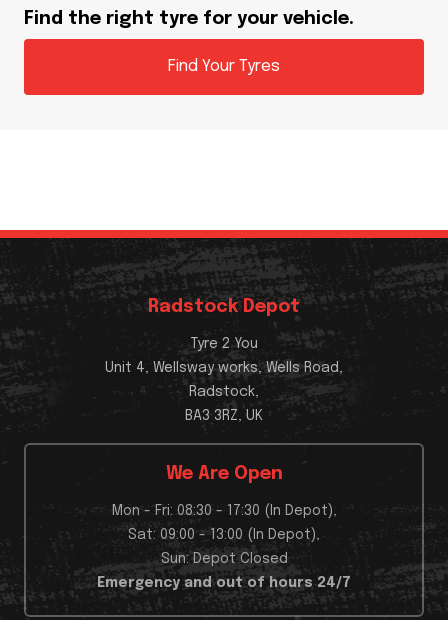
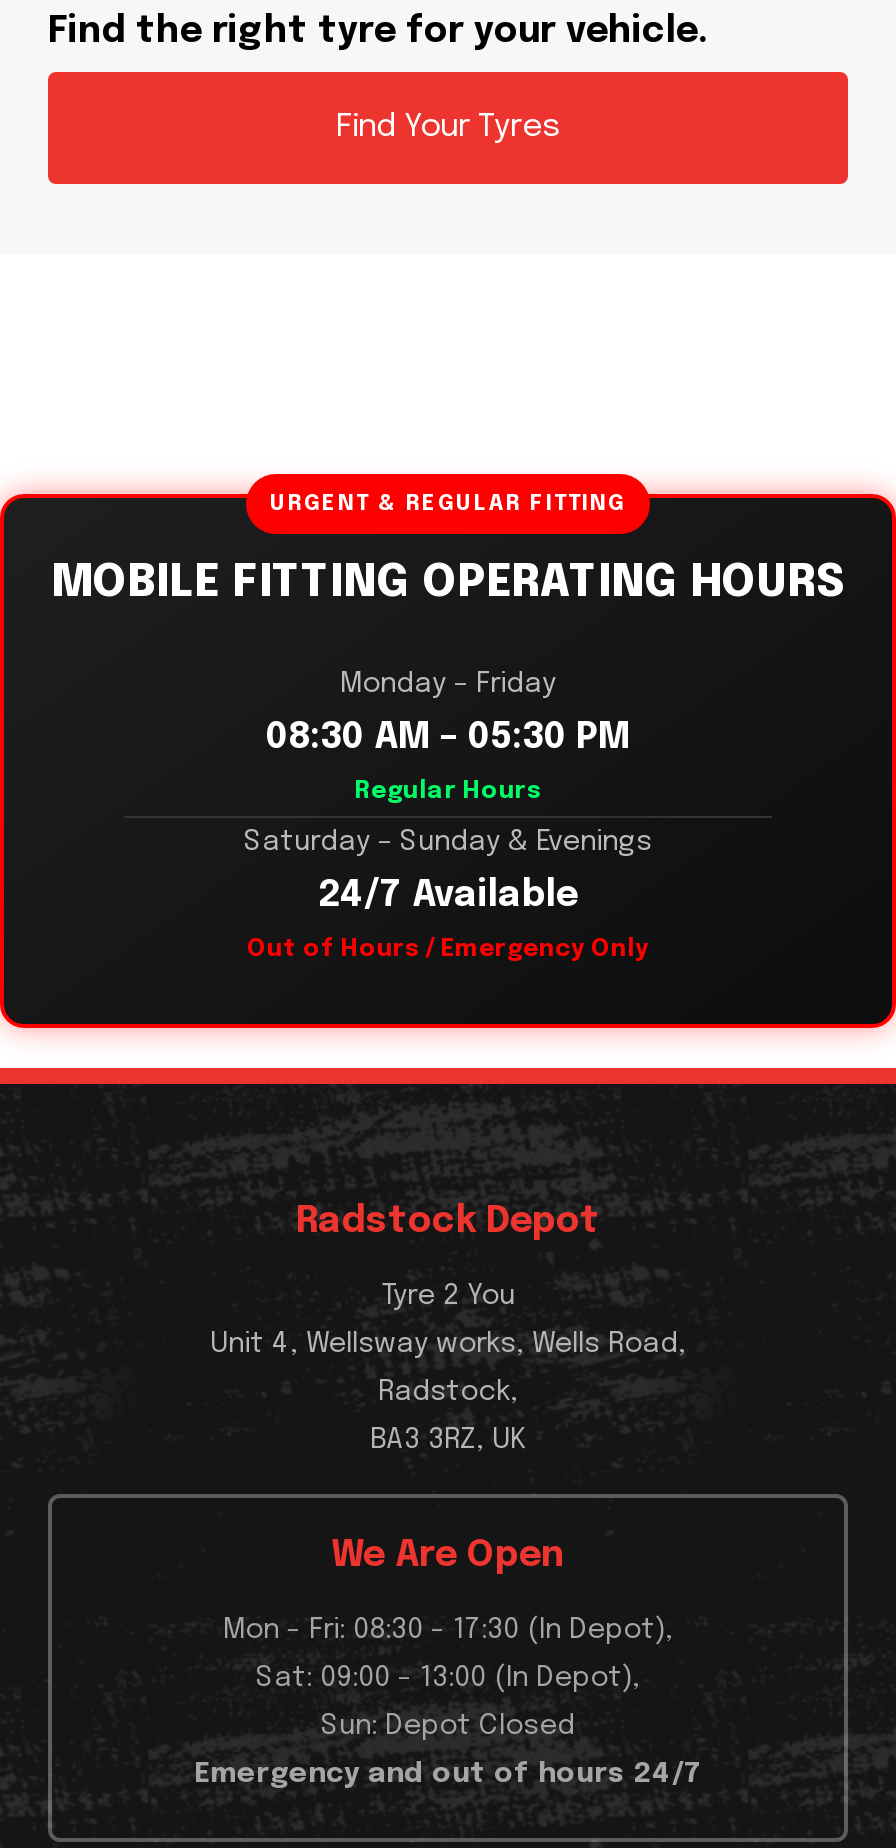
+ [image]
+ URGENT & REGULAR FITTING
+ MOBILE FITTING OPERATING HOURS
+ Monday – Friday
+ 08:30 AM – 05:30 PM
+ Regular Hours
+ Saturday – Sunday & Evenings
+ 24/7 Available
+ Out of Hours / Emergency Only
